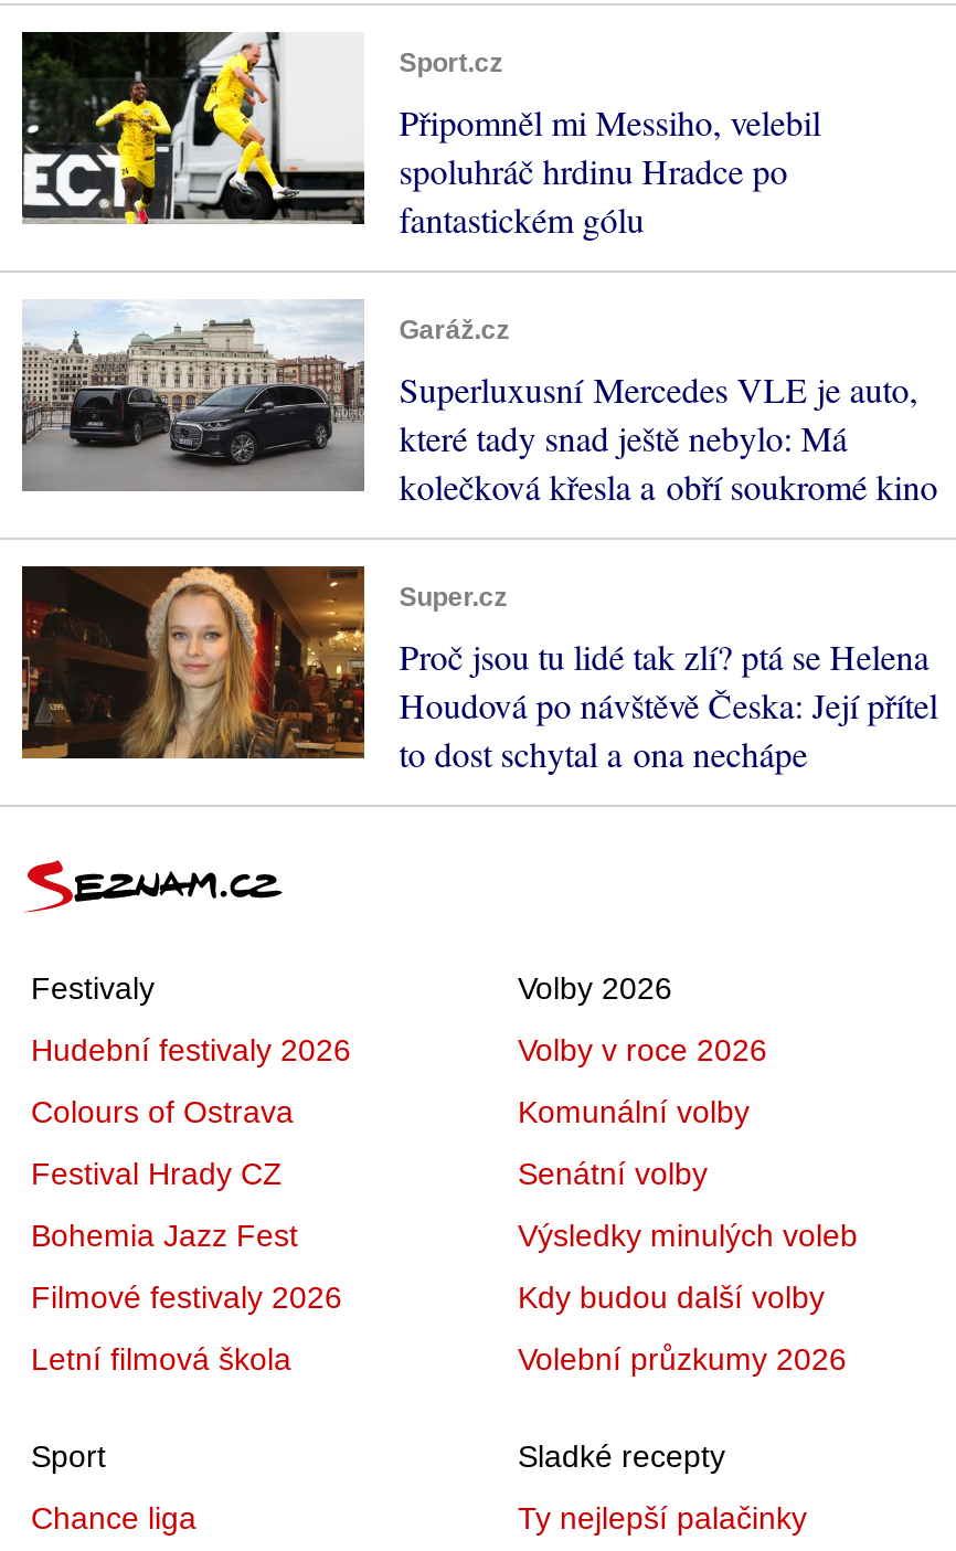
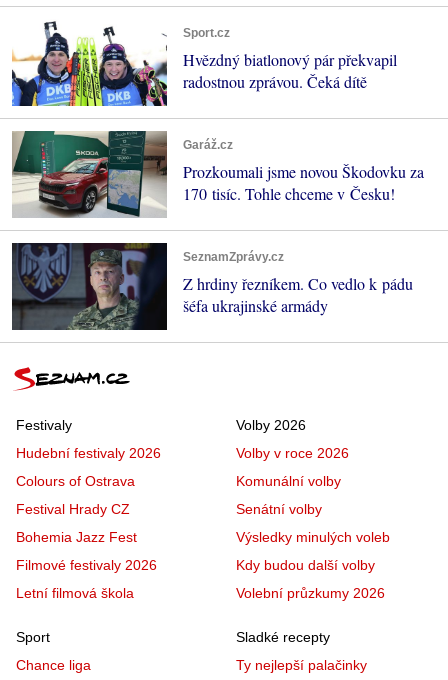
- [image]
- Připomněl mi Messiho, velebil
- spoluhráč hrdinu Hradce po
- fantastickém gólu
+ [image]
+ Hvězdný biatlonový pár překvapil
+ radostnou zprávou. Čeká dítě

- [image]
- Superluxusní Mercedes VLE je auto,
- které tady snad ještě nebylo: Má
- kolečková křesla a obří soukromé kino
+ [image]
+ Prozkoumali jsme novou Škodovku za
+ 170 tisíc. Tohle chceme v Česku!

- [image]
- Super.cz
- Proč jsou tu lidé tak zlí? ptá se Helena
- Houdová po návštěvě Česka: Její přítel
- to dost schytal a ona nechápe
+ [image]
+ SeznamZprávy.cz
+ Z hrdiny řezníkem. Co vedlo k pádu
+ šéfa ukrajinské armády
